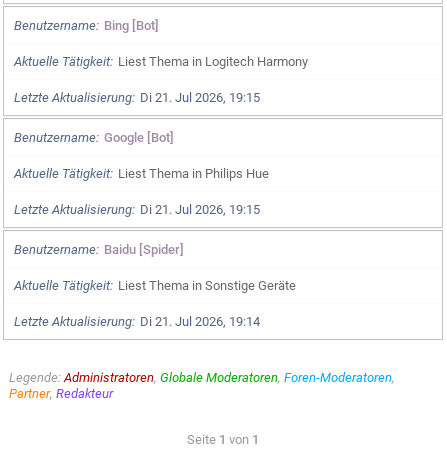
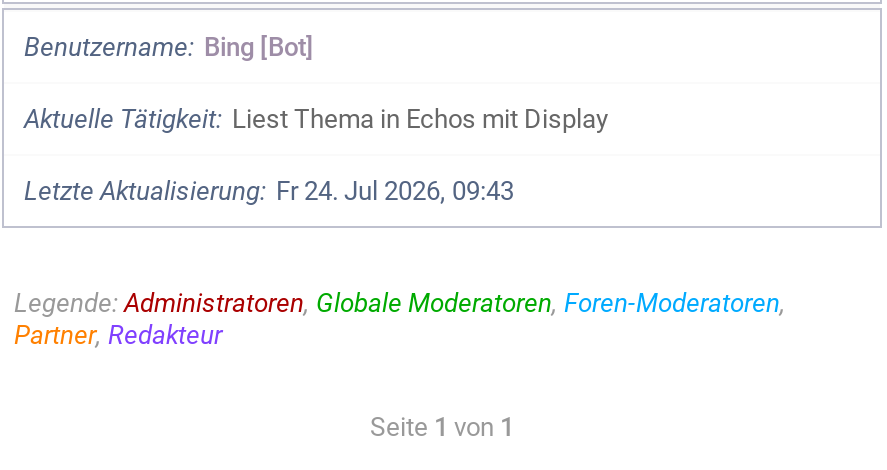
- Aktuelle Tätigkeit Liest Thema in Logitech Harmony
- Letzte Aktualisierung Di 21. Jul 2026, 19:15
- Benutzername Google [Bot]
- Aktuelle Tätigkeit Liest Thema in Philips Hue
- Letzte Aktualisierung Di 21. Jul 2026, 19:15
- Benutzername Baidu [Spider]
- Aktuelle Tätigkeit Liest Thema in Sonstige Geräte
- Letzte Aktualisierung Di 21. Jul 2026, 19:14
+ Aktuelle Tätigkeit Liest Thema in Echos mit Display
+ Letzte Aktualisierung Fr 24. Jul 2026, 09:43
